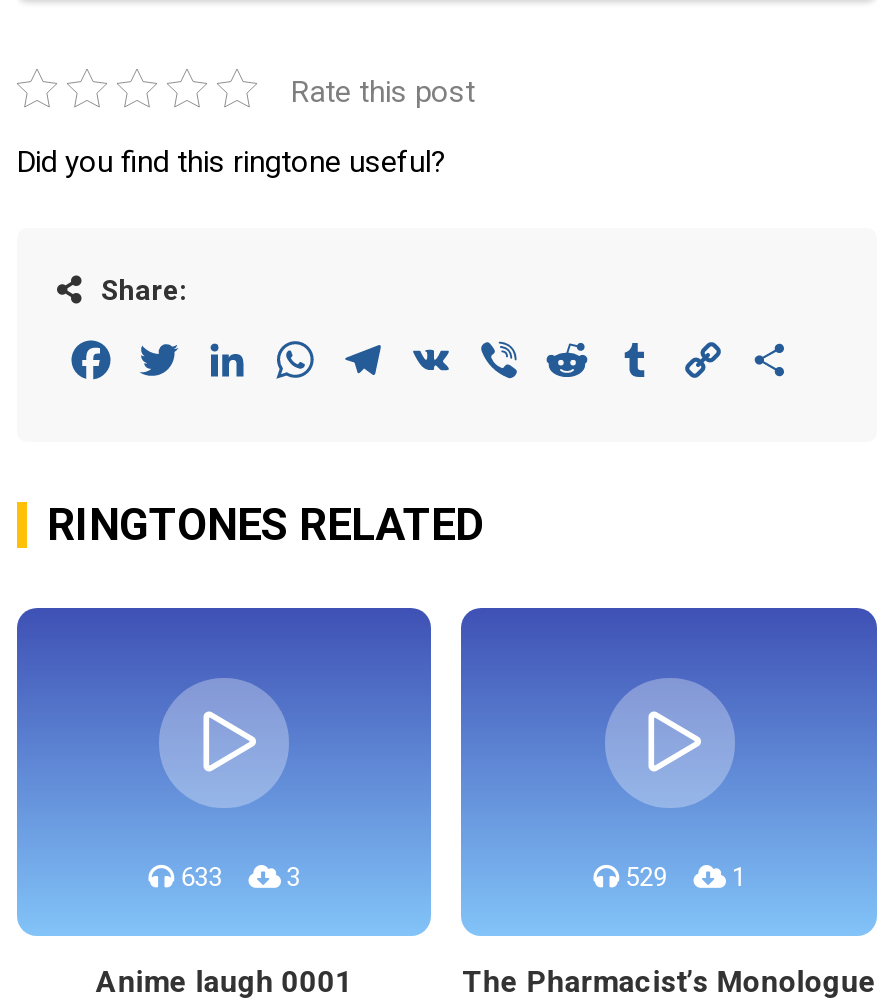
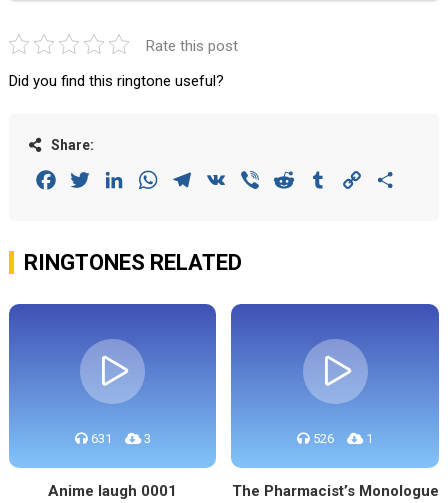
- 633 3
+ 631 3

- 529 1
+ 526 1
